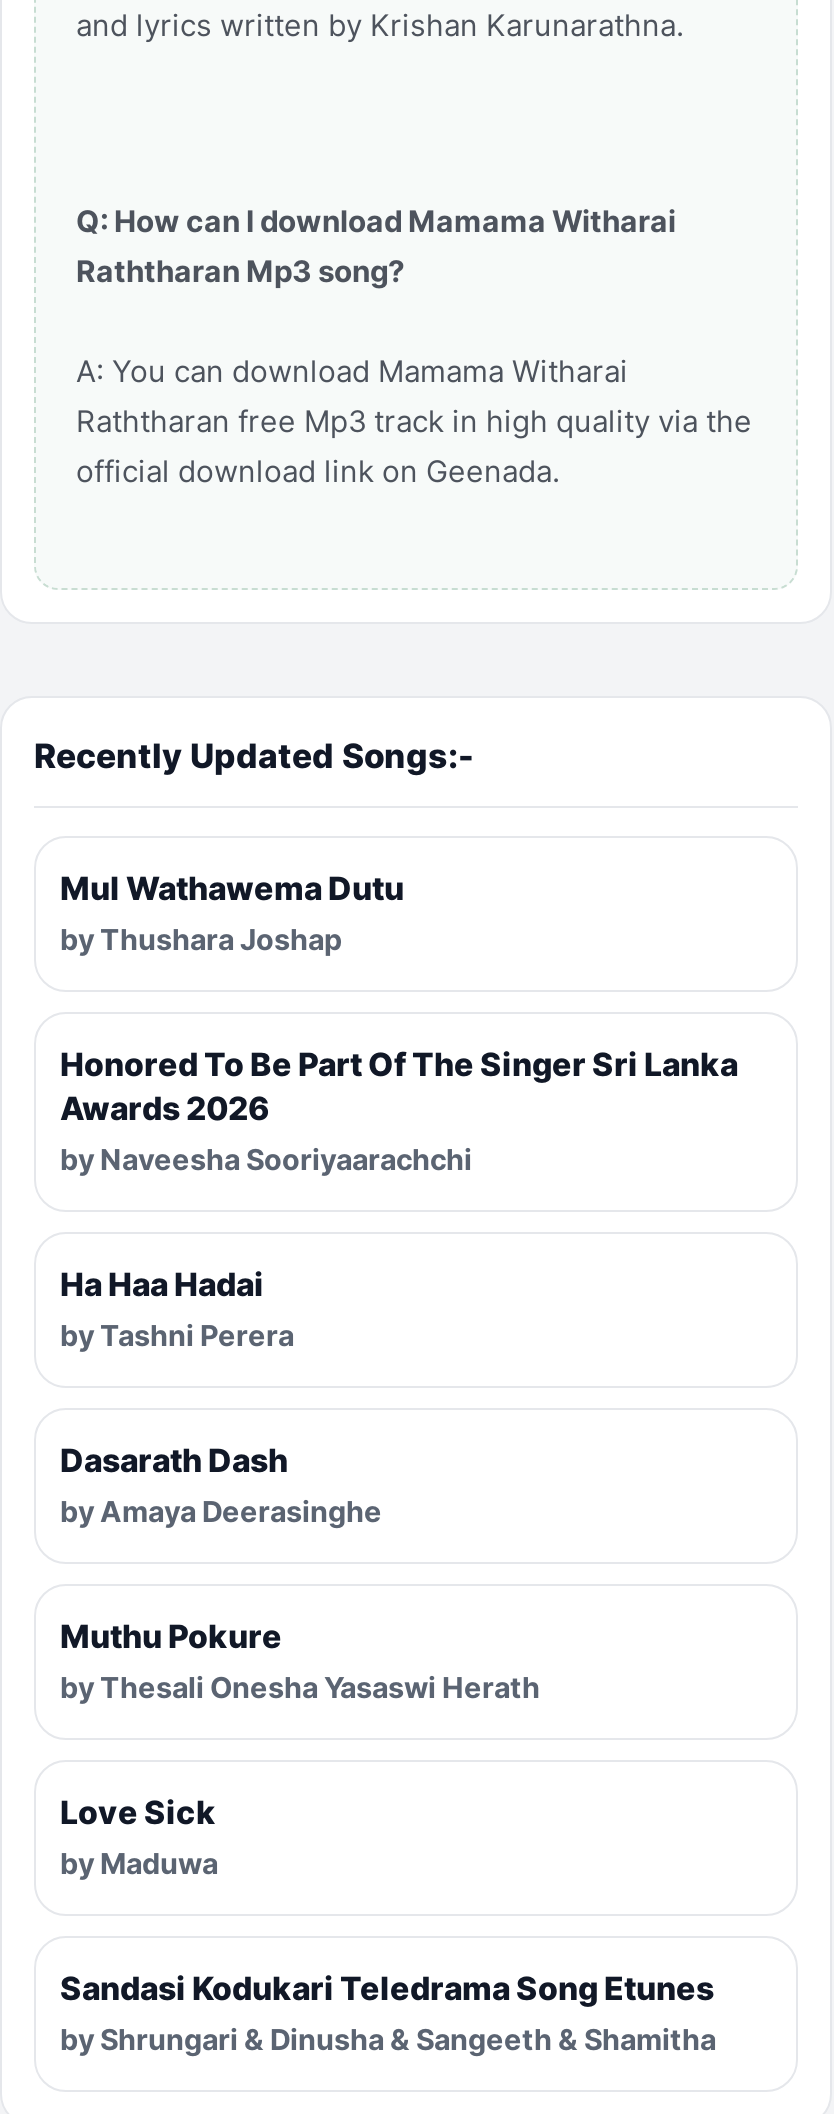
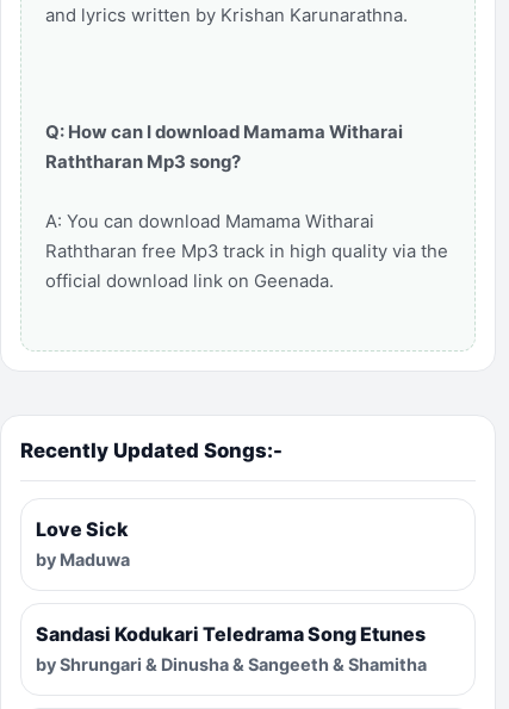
- Mul Wathawema Dutu
- by Thushara Joshap
- Honored To Be Part Of The Singer Sri Lanka
- Awards 2026
- by Naveesha Sooriyaarachchi
- Ha Haa Hadai
- by Tashni Perera
- Dasarath Dash
- by Amaya Deerasinghe
- Muthu Pokure
- by Thesali Onesha Yasaswi Herath
